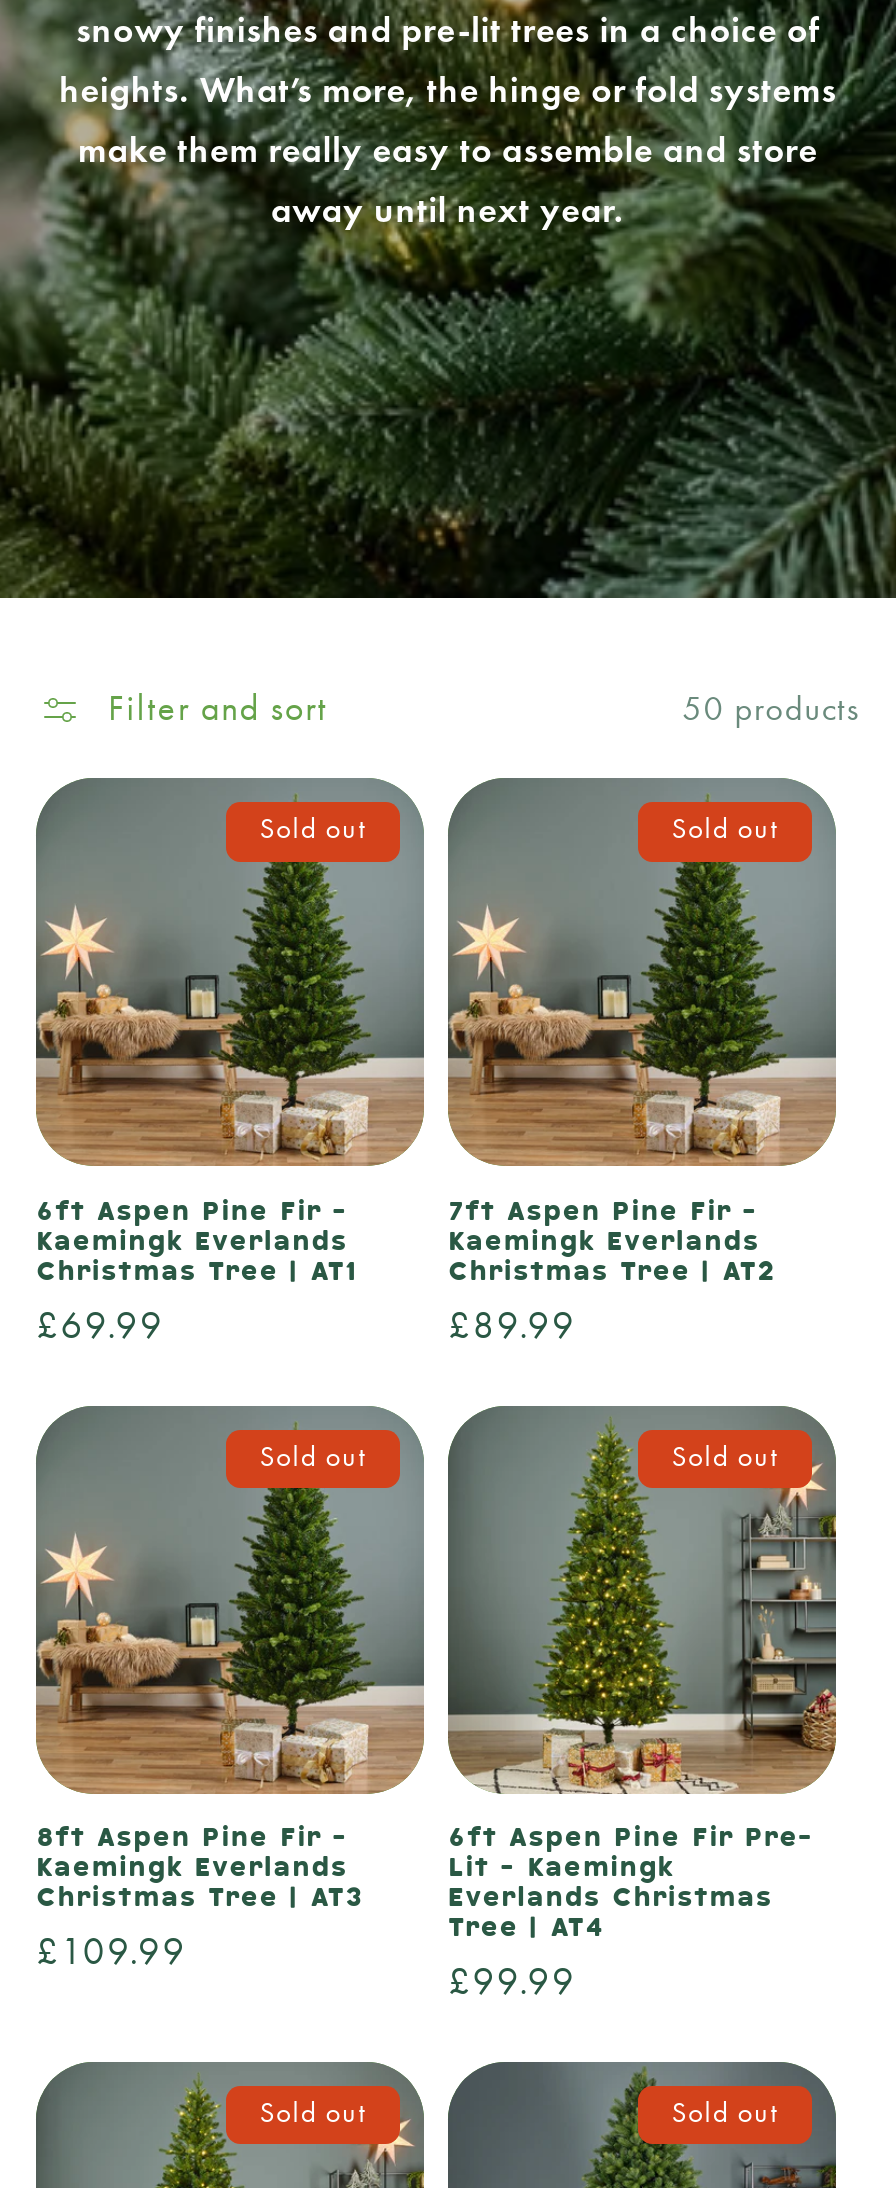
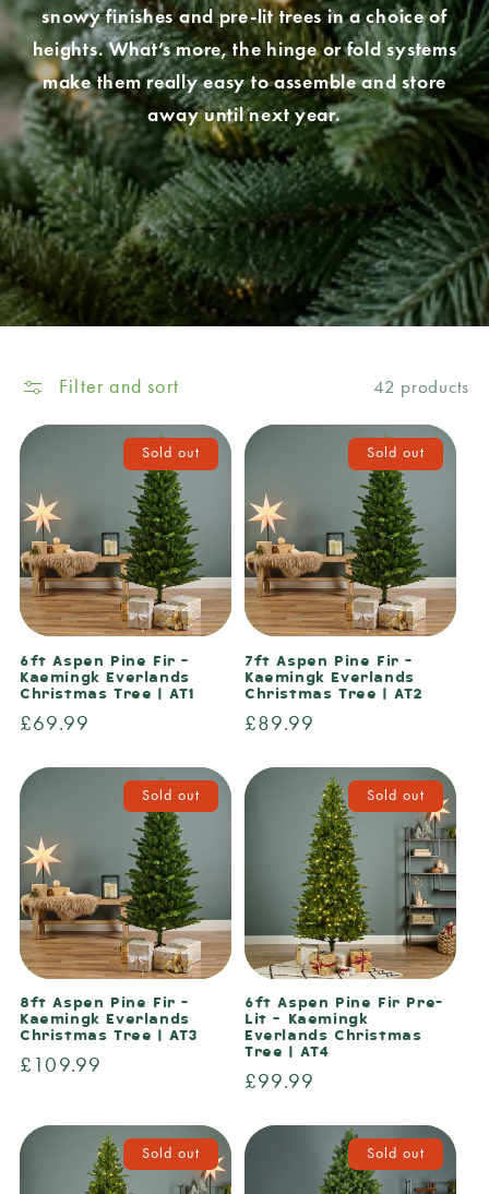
- 50 products
+ 42 products
